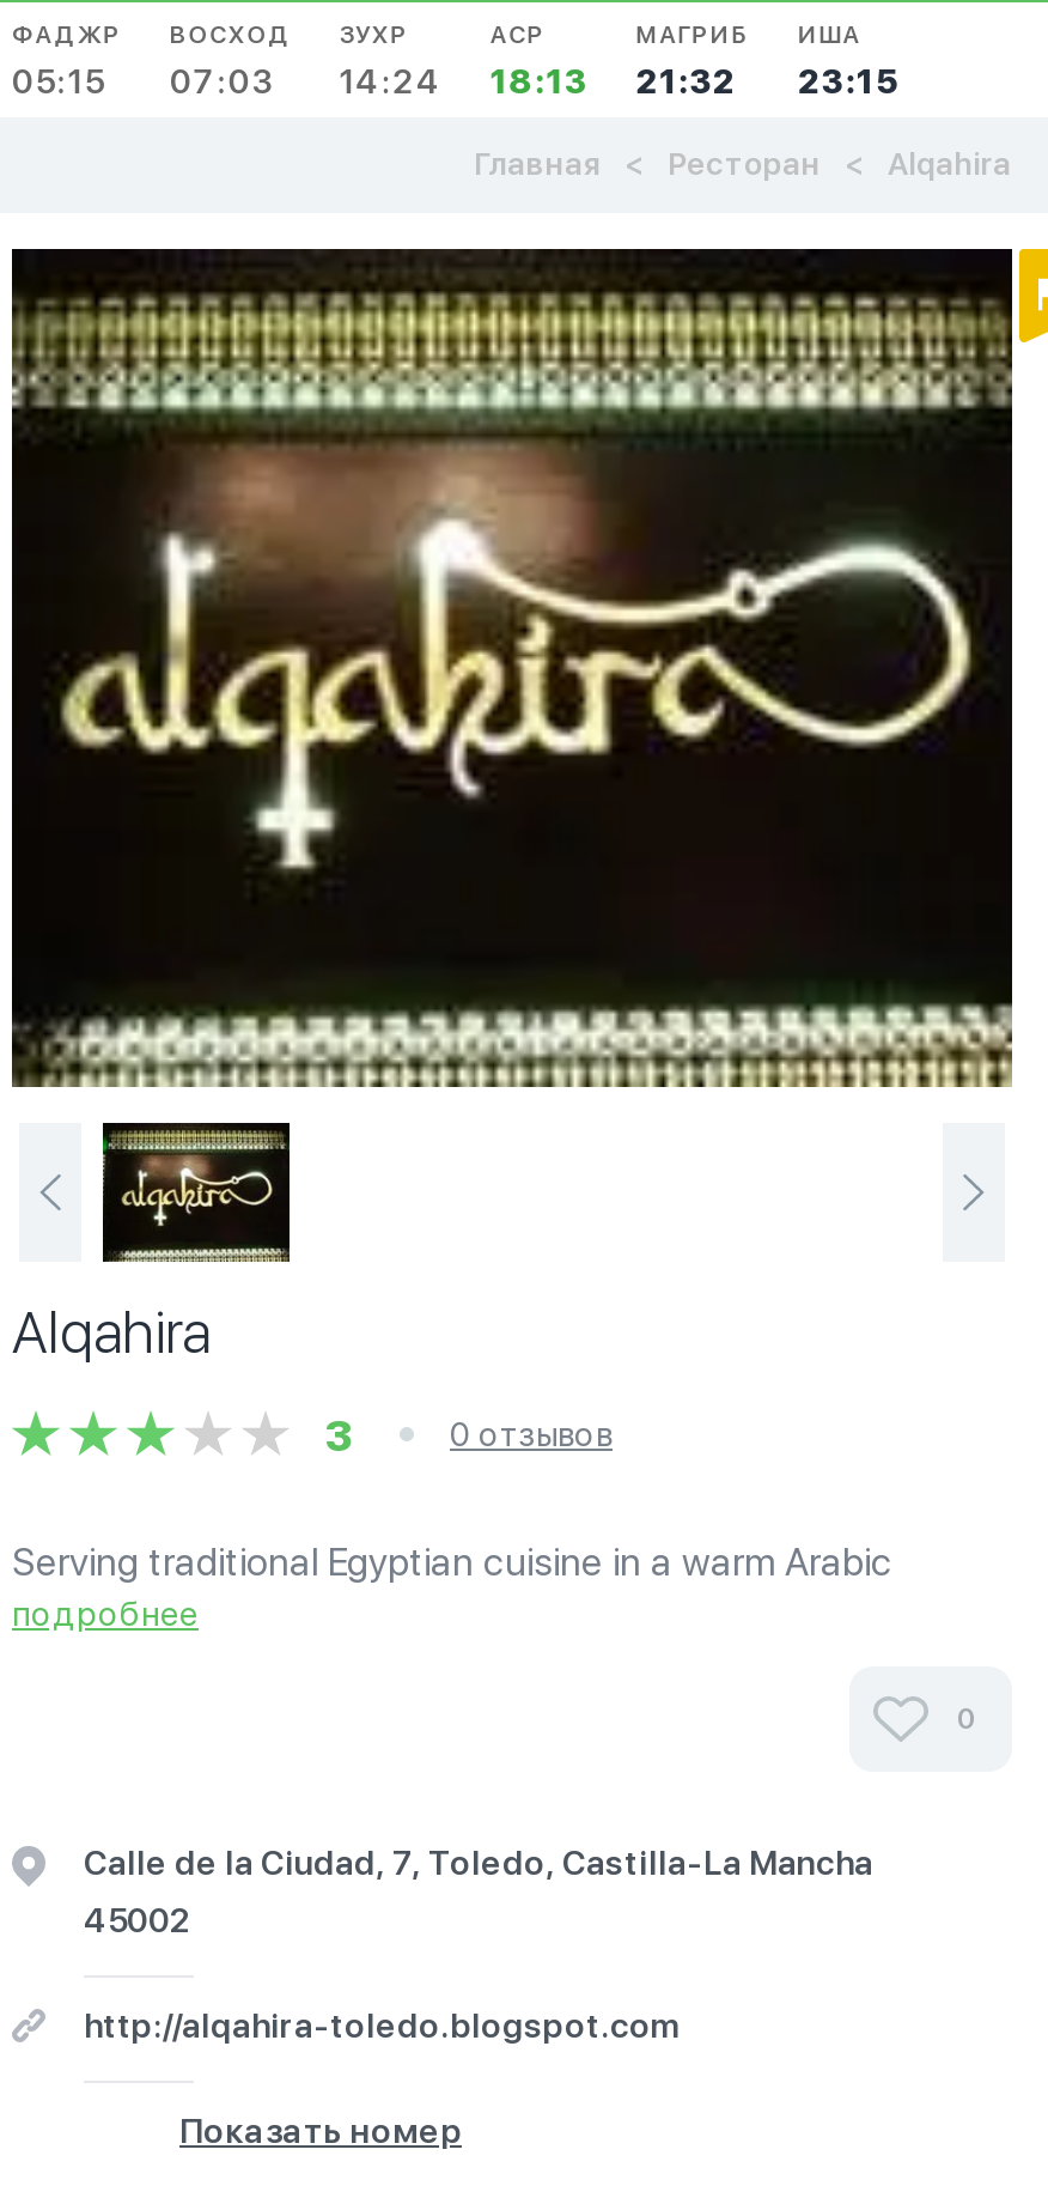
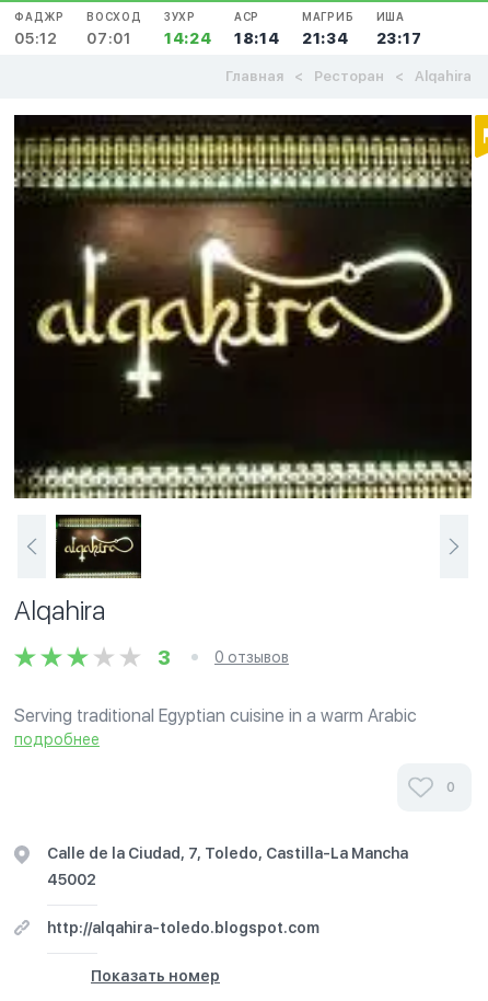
- 05:15
+ 05:12

- 07:03
+ 07:01

- 18:13
+ 18:14

- 21:32
+ 21:34

- 23:15
+ 23:17
